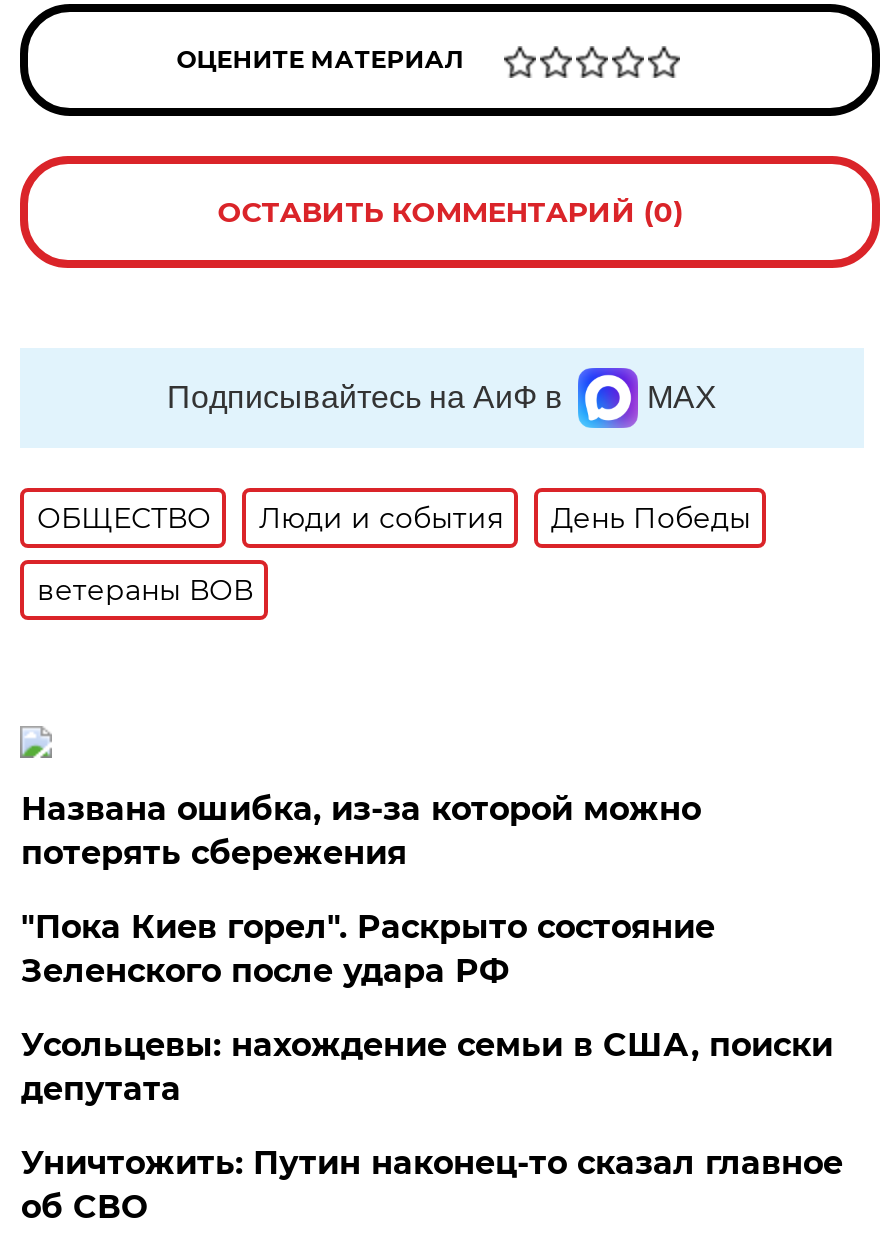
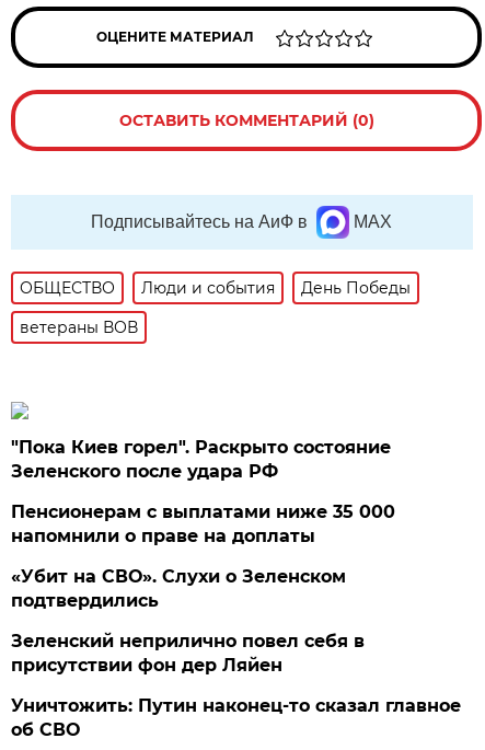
- Названа ошибка, из-за которой можно
- потерять сбережения

moved up: "Пока Киев горел". Раскрыто состояние | Зеленского после удара РФ

- Усольцевы: нахождение семьи в США, поиски
- депутата
+ Пенсионерам с выплатами ниже 35 000
+ напомнили о праве на доплаты
+ «Убит на СВО». Слухи о Зеленском
+ подтвердились
+ Зеленский неприлично повел cебя в
+ присутствии фон дер Ляйен
